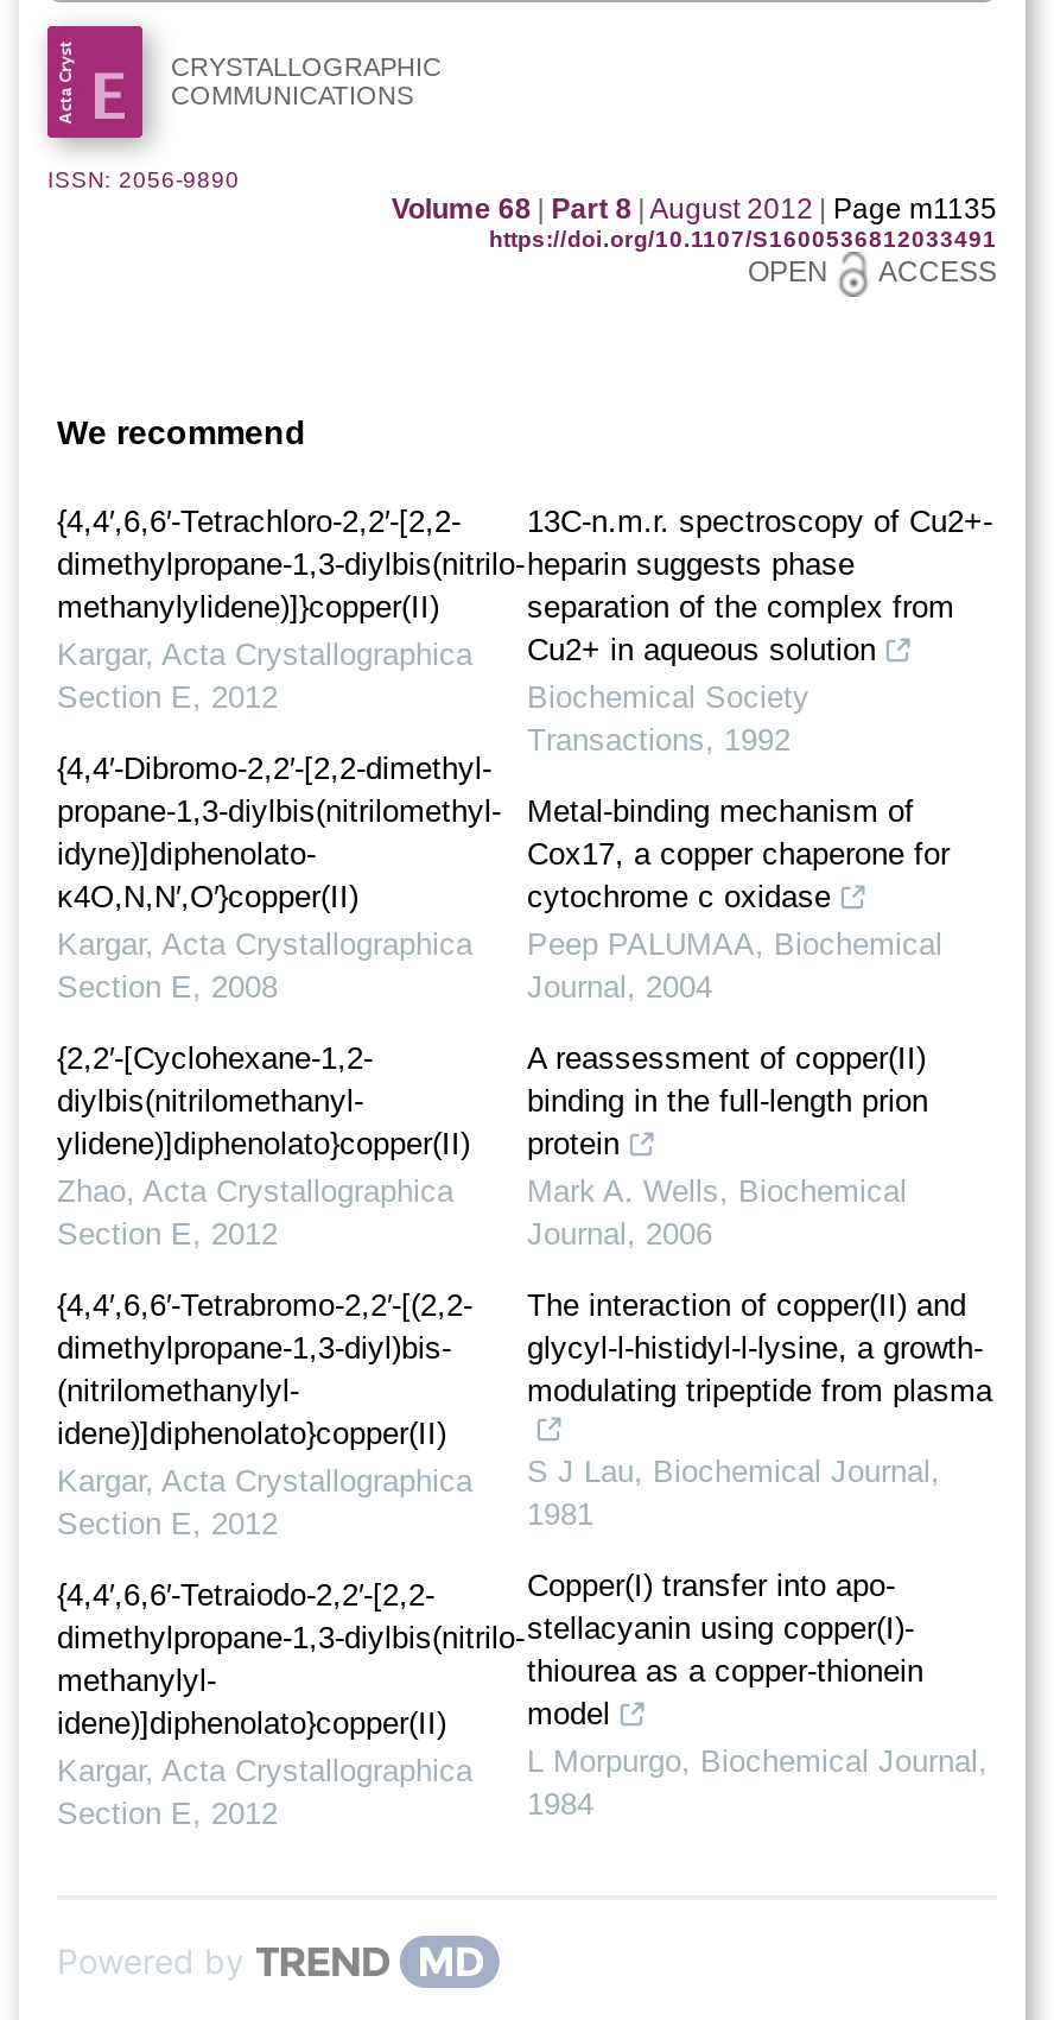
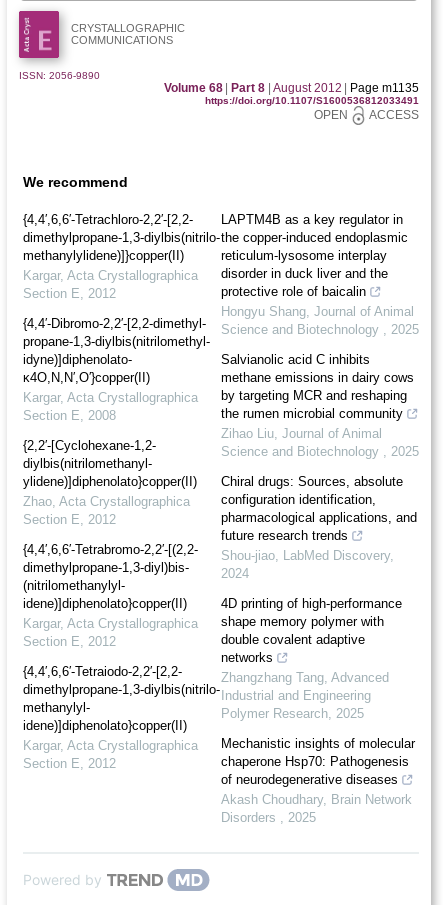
- 13C-n.m.r. spectroscopy of Cu2+-
- heparin suggests phase
- separation of the complex from
- Cu2+ in aqueous solution
- Biochemical Society
- Transactions, 1992
- Metal-binding mechanism of
- Cox17, a copper chaperone for
- cytochrome c oxidase
- Peep PALUMAA, Biochemical
- Journal, 2004
- A reassessment of copper(II)
- binding in the full-length prion
- protein
- Mark A. Wells, Biochemical
- Journal, 2006
- The interaction of copper(II) and
- glycyl-l-histidyl-l-lysine, a growth-
- modulating tripeptide from plasma
- S J Lau, Biochemical Journal,
- 1981
- Copper(I) transfer into apo-
- stellacyanin using copper(I)-
- thiourea as a copper-thionein
- model
- L Morpurgo, Biochemical Journal,
- 1984
+ LAPTM4B as a key regulator in
+ the copper-induced endoplasmic
+ reticulum-lysosome interplay
+ disorder in duck liver and the
+ protective role of baicalin
+ Hongyu Shang, Journal of Animal
+ Science and Biotechnology, 2025
+ Salvianolic acid C inhibits
+ methane emissions in dairy cows
+ by targeting MCR and reshaping
+ the rumen microbial community
+ Zihao Liu, Journal of Animal
+ Science and Biotechnology, 2025
+ Chiral drugs: Sources, absolute
+ configuration identification,
+ pharmacological applications, and
+ future research trends
+ Shou-jiao, LabMed Discovery,
+ 2024
+ 4D printing of high-performance
+ shape memory polymer with
+ double covalent adaptive
+ networks
+ Zhangzhang Tang, Advanced
+ Industrial and Engineering
+ Polymer Research, 2025
+ Mechanistic insights of molecular
+ chaperone Hsp70: Pathogenesis
+ of neurodegenerative diseases
+ Akash Choudhary, Brain Network
+ Disorders, 2025
